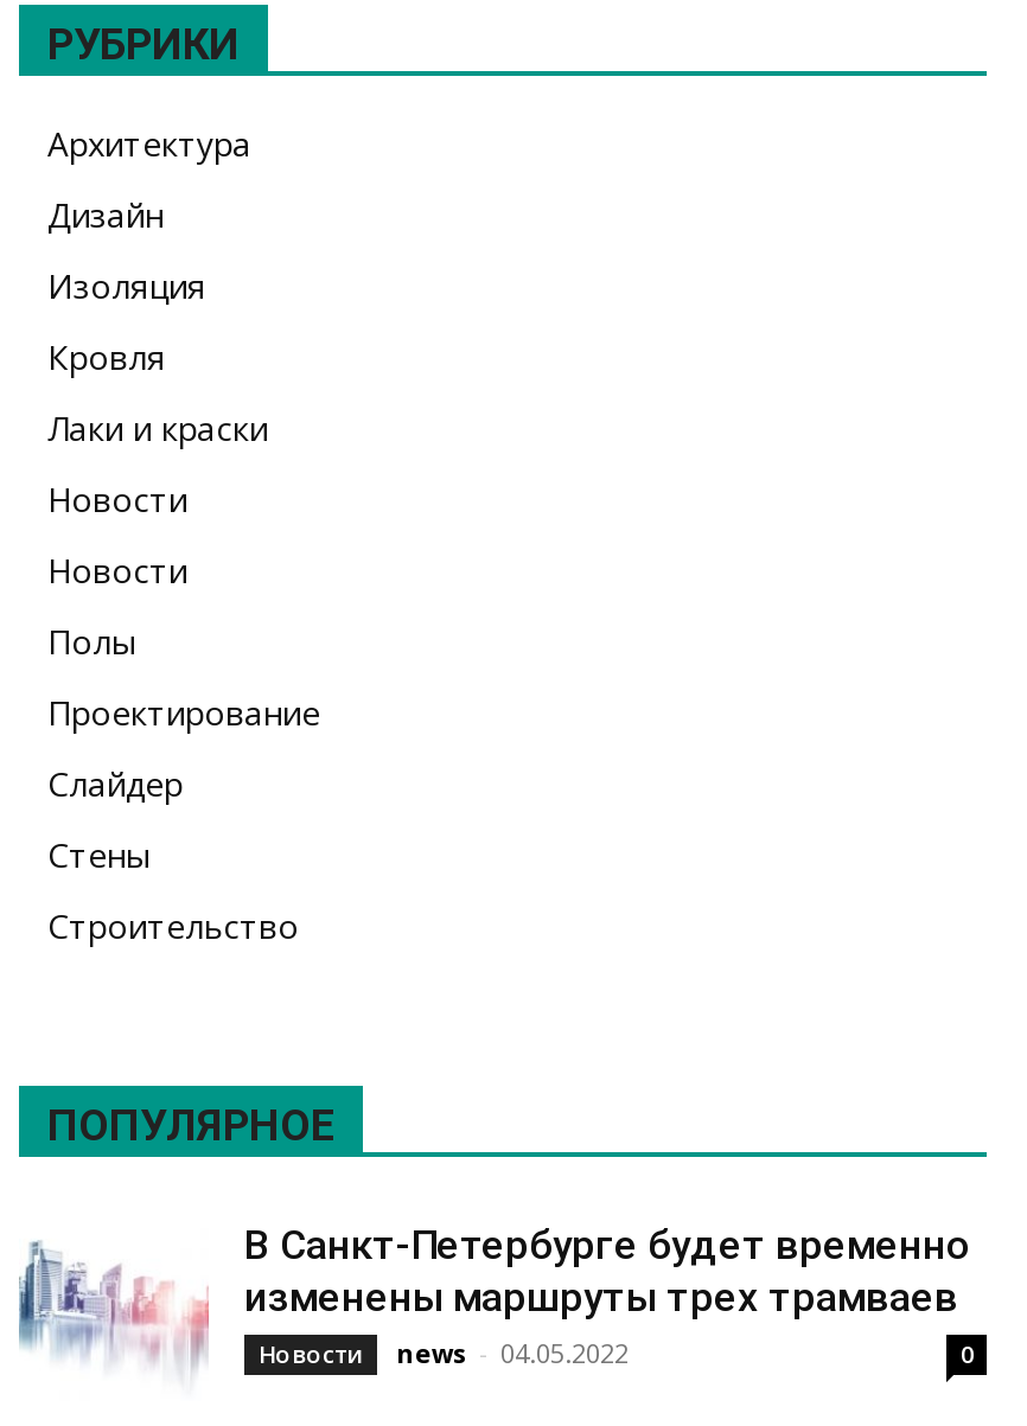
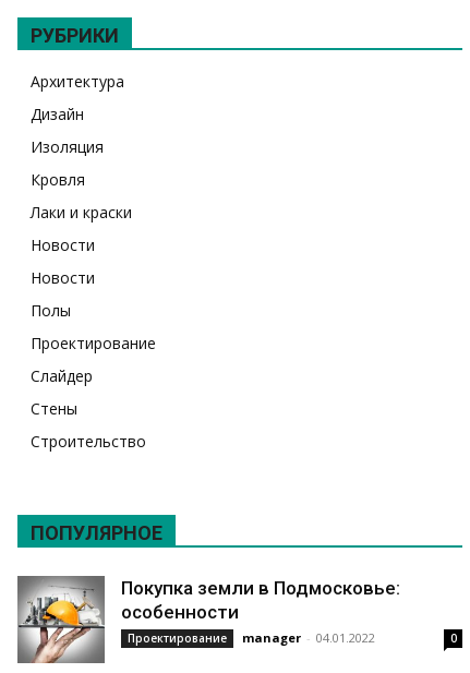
- [image]
- В Санкт-Петербурге будет временно
- изменены маршруты трех трамваев
- Новости
- news - 04.05.2022
+ [image]
+ Покупка земли в Подмосковье:
+ особенности
+ Проектирование
+ manager - 04.01.2022
